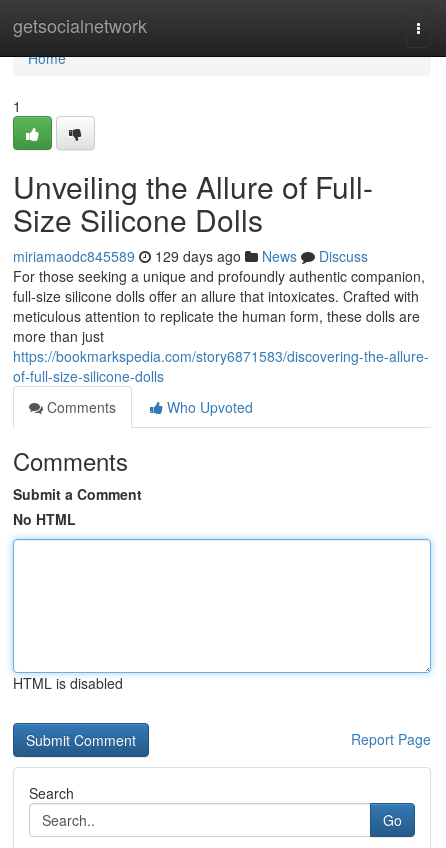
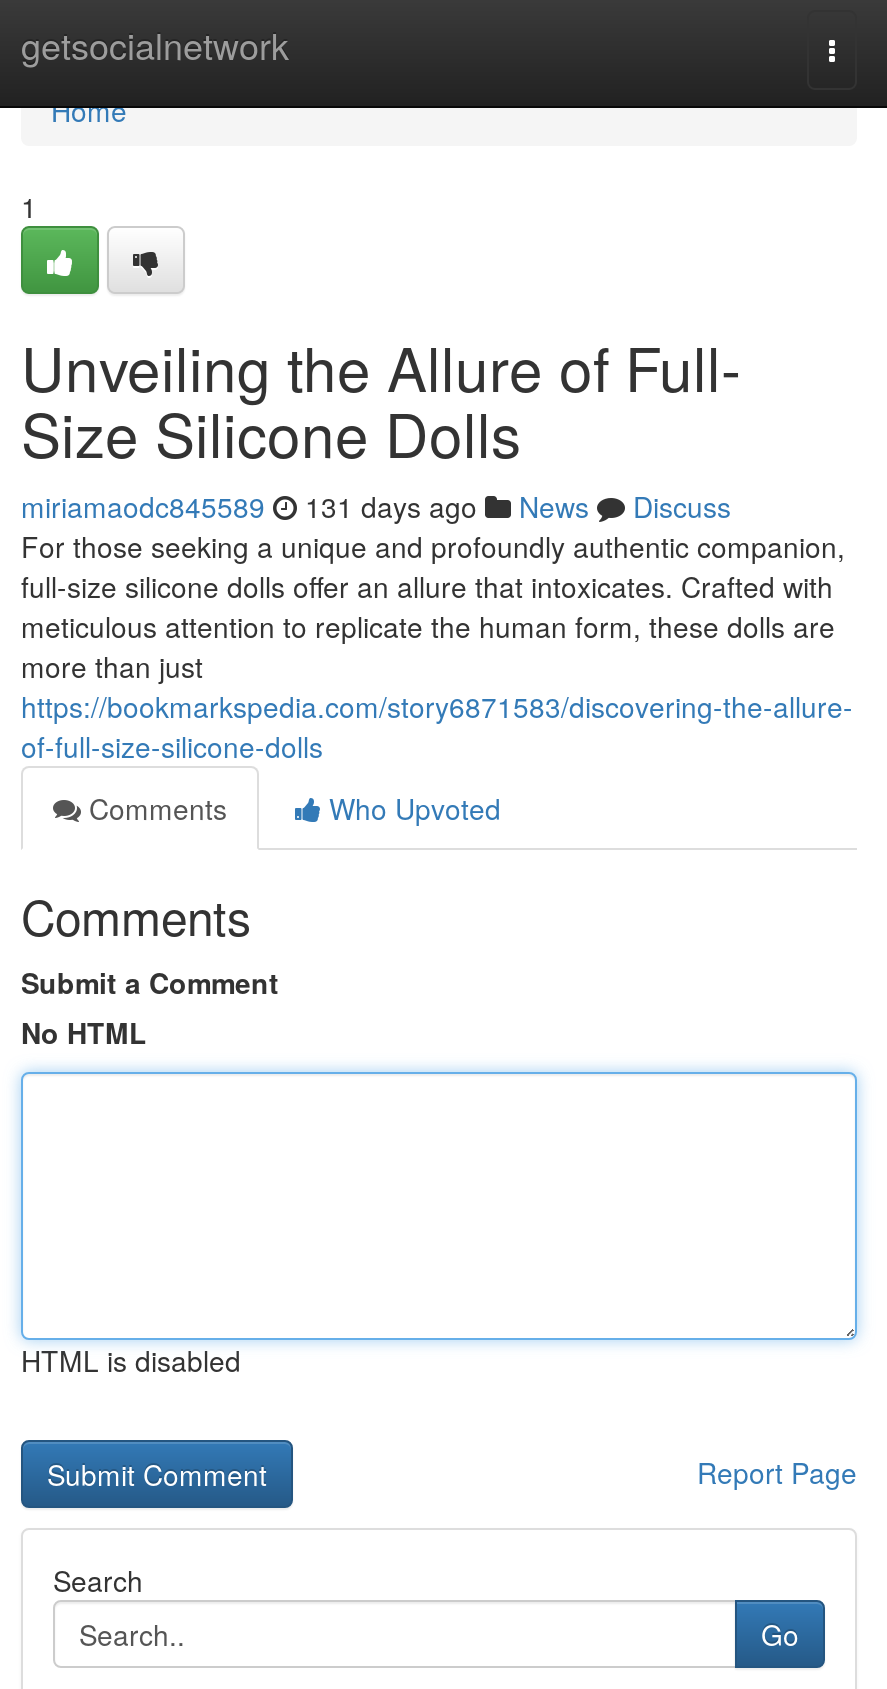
- miriamaodc845589 129 days ago News Discuss
+ miriamaodc845589 131 days ago News Discuss
